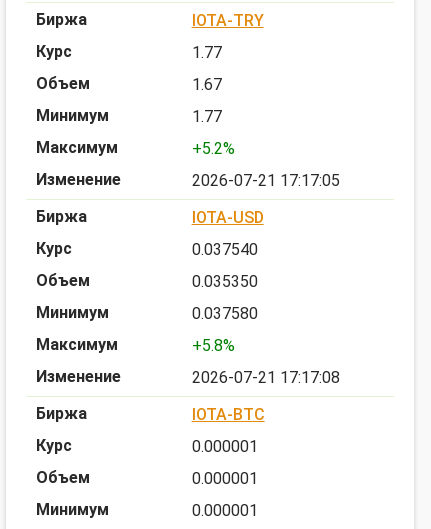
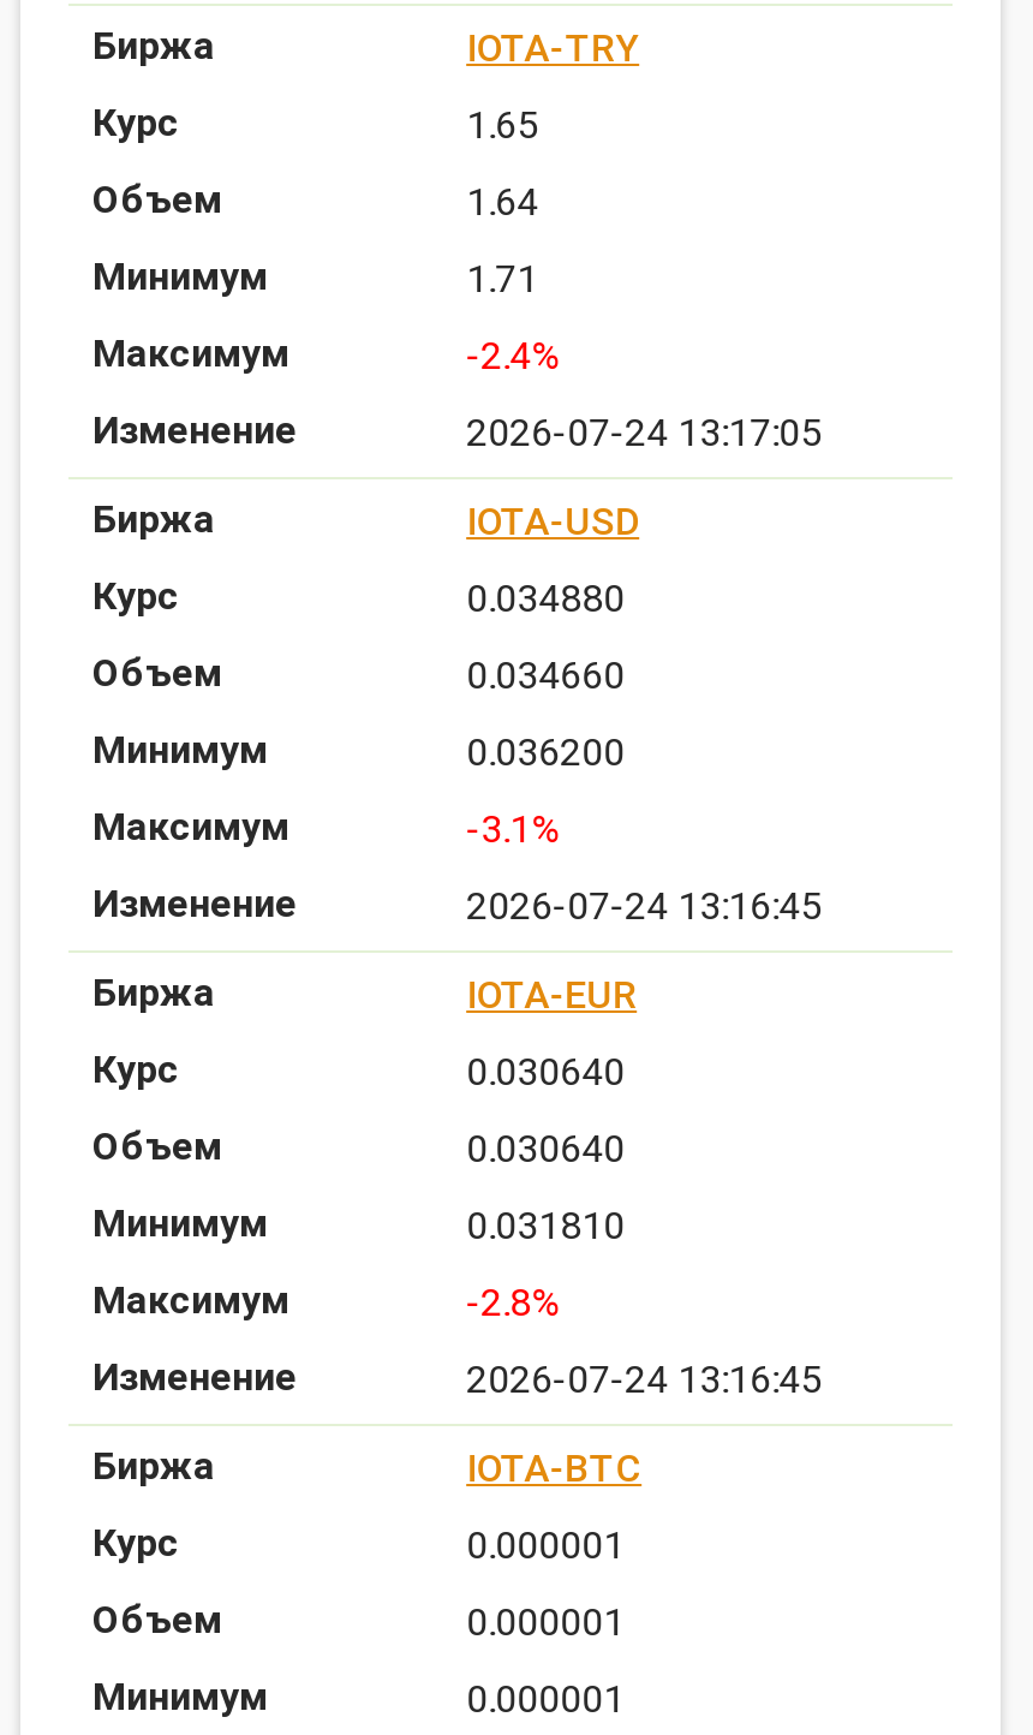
- 1.77
+ 1.65

- 1.67
+ 1.64

- 1.77
+ 1.71

- +5.2%
+ -2.4%

- 2026-07-21 17:17:05
+ 2026-07-24 13:17:05

- 0.037540
- 0.035350
- 0.037580
- +5.8%
- 2026-07-21 17:17:08
+ 0.034880
+ 0.034660
+ 0.036200
+ -3.1%
+ 2026-07-24 13:16:45
+ IOTA-EUR
+ 0.030640
+ 0.030640
+ 0.031810
+ -2.8%
+ 2026-07-24 13:16:45
